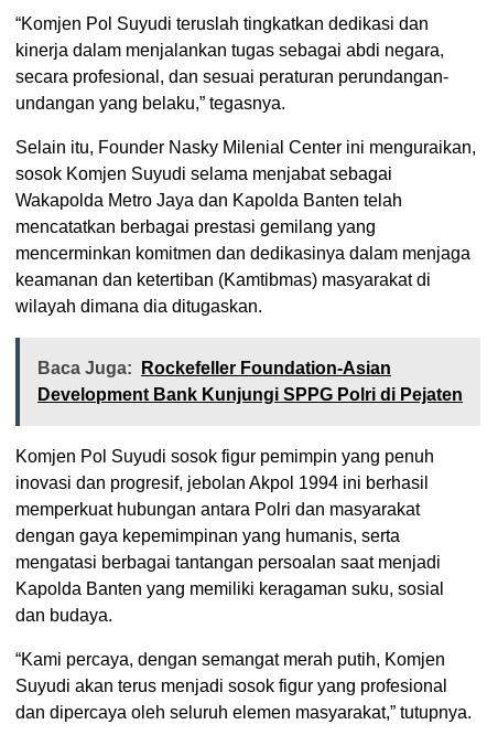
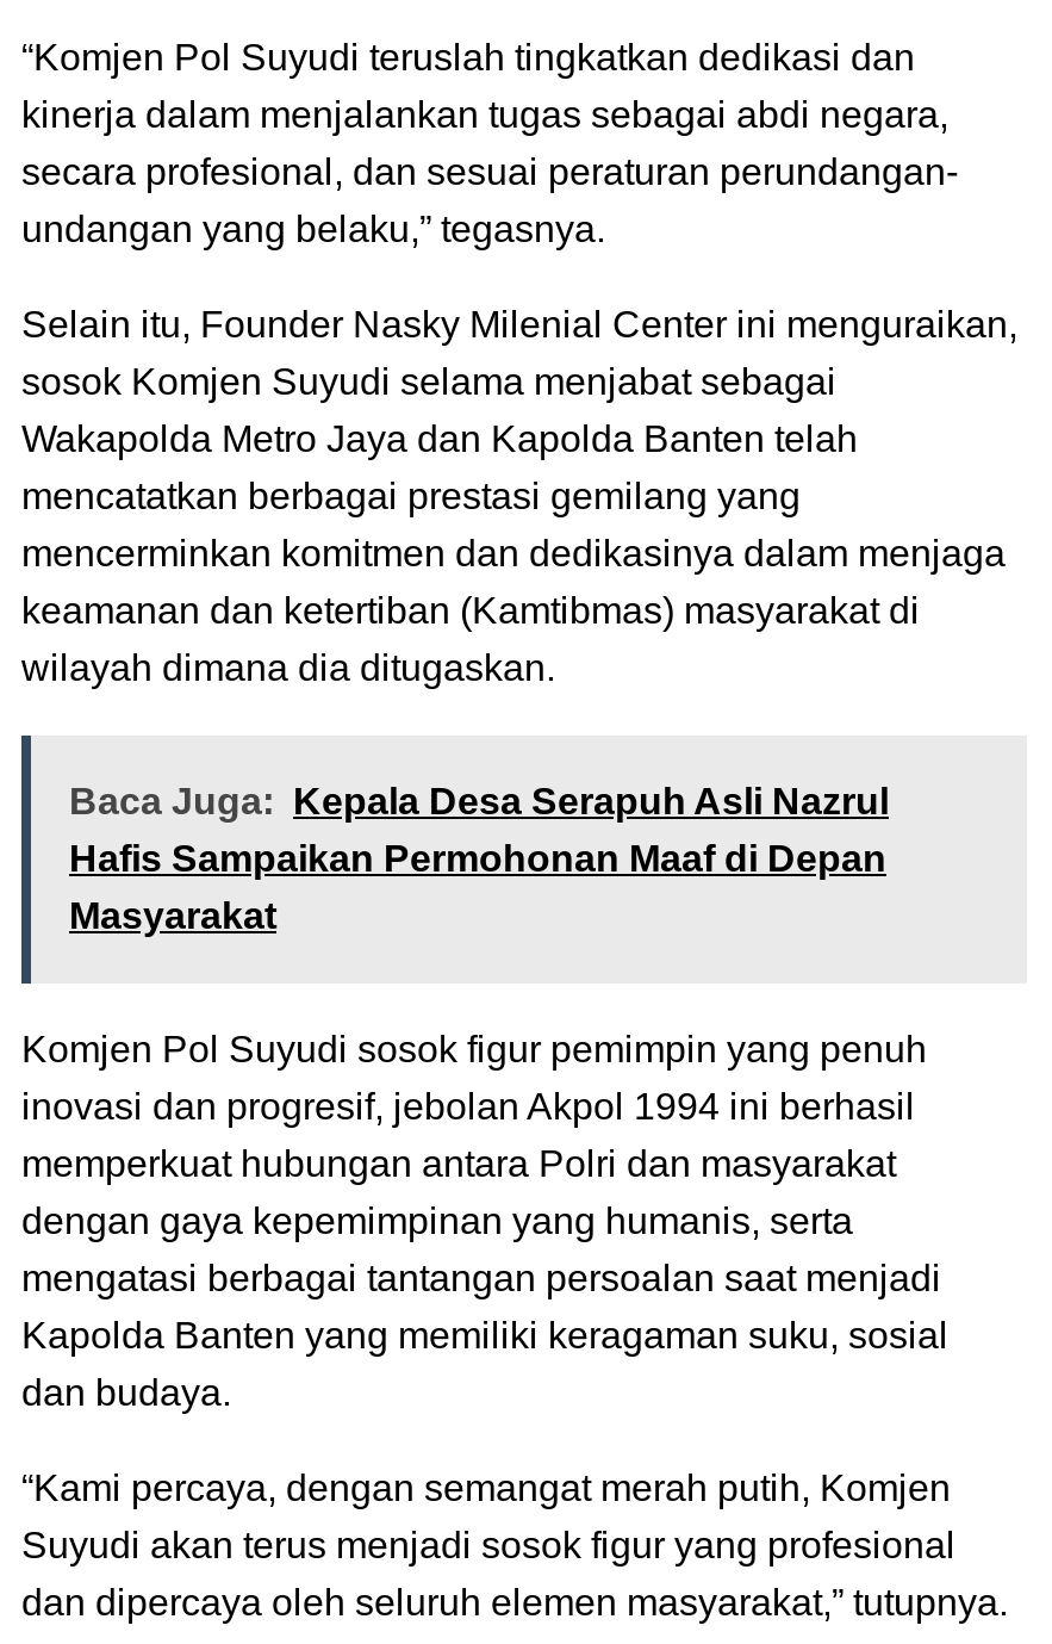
- Baca Juga: Rockefeller Foundation-Asian
- Development Bank Kunjungi SPPG Polri di Pejaten
+ Baca Juga: Kepala Desa Serapuh Asli Nazrul
+ Hafis Sampaikan Permohonan Maaf di Depan
+ Masyarakat
